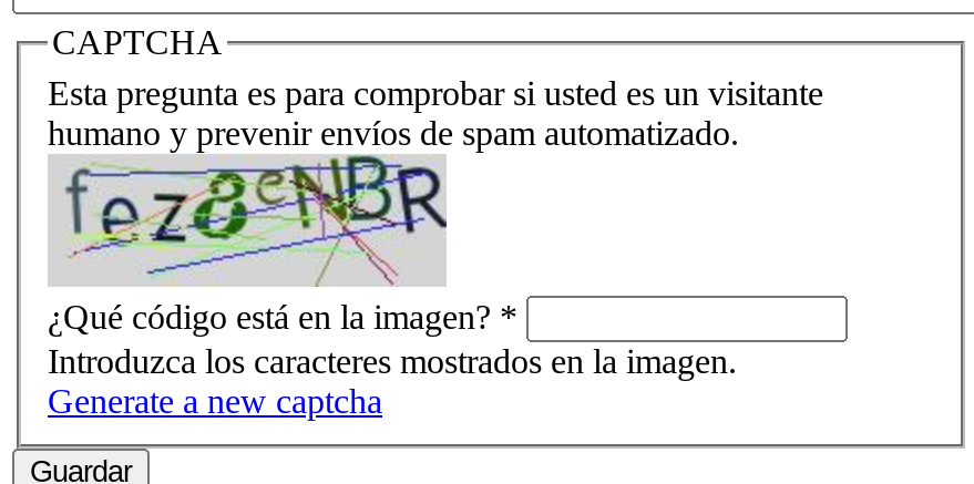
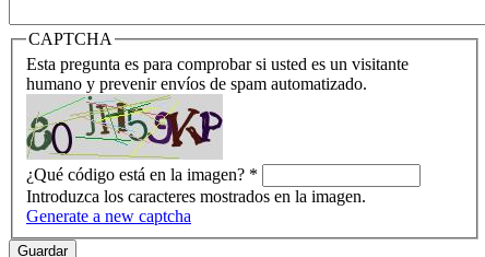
- [image]
+ [image]
